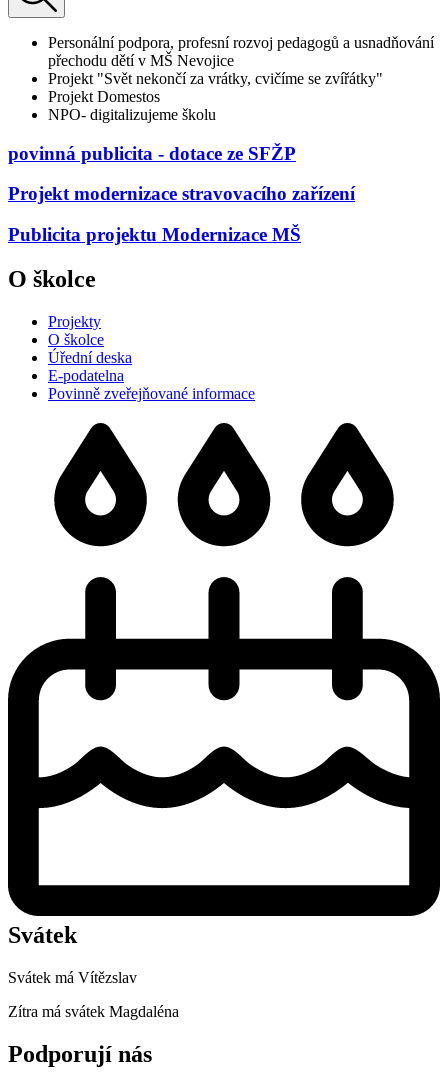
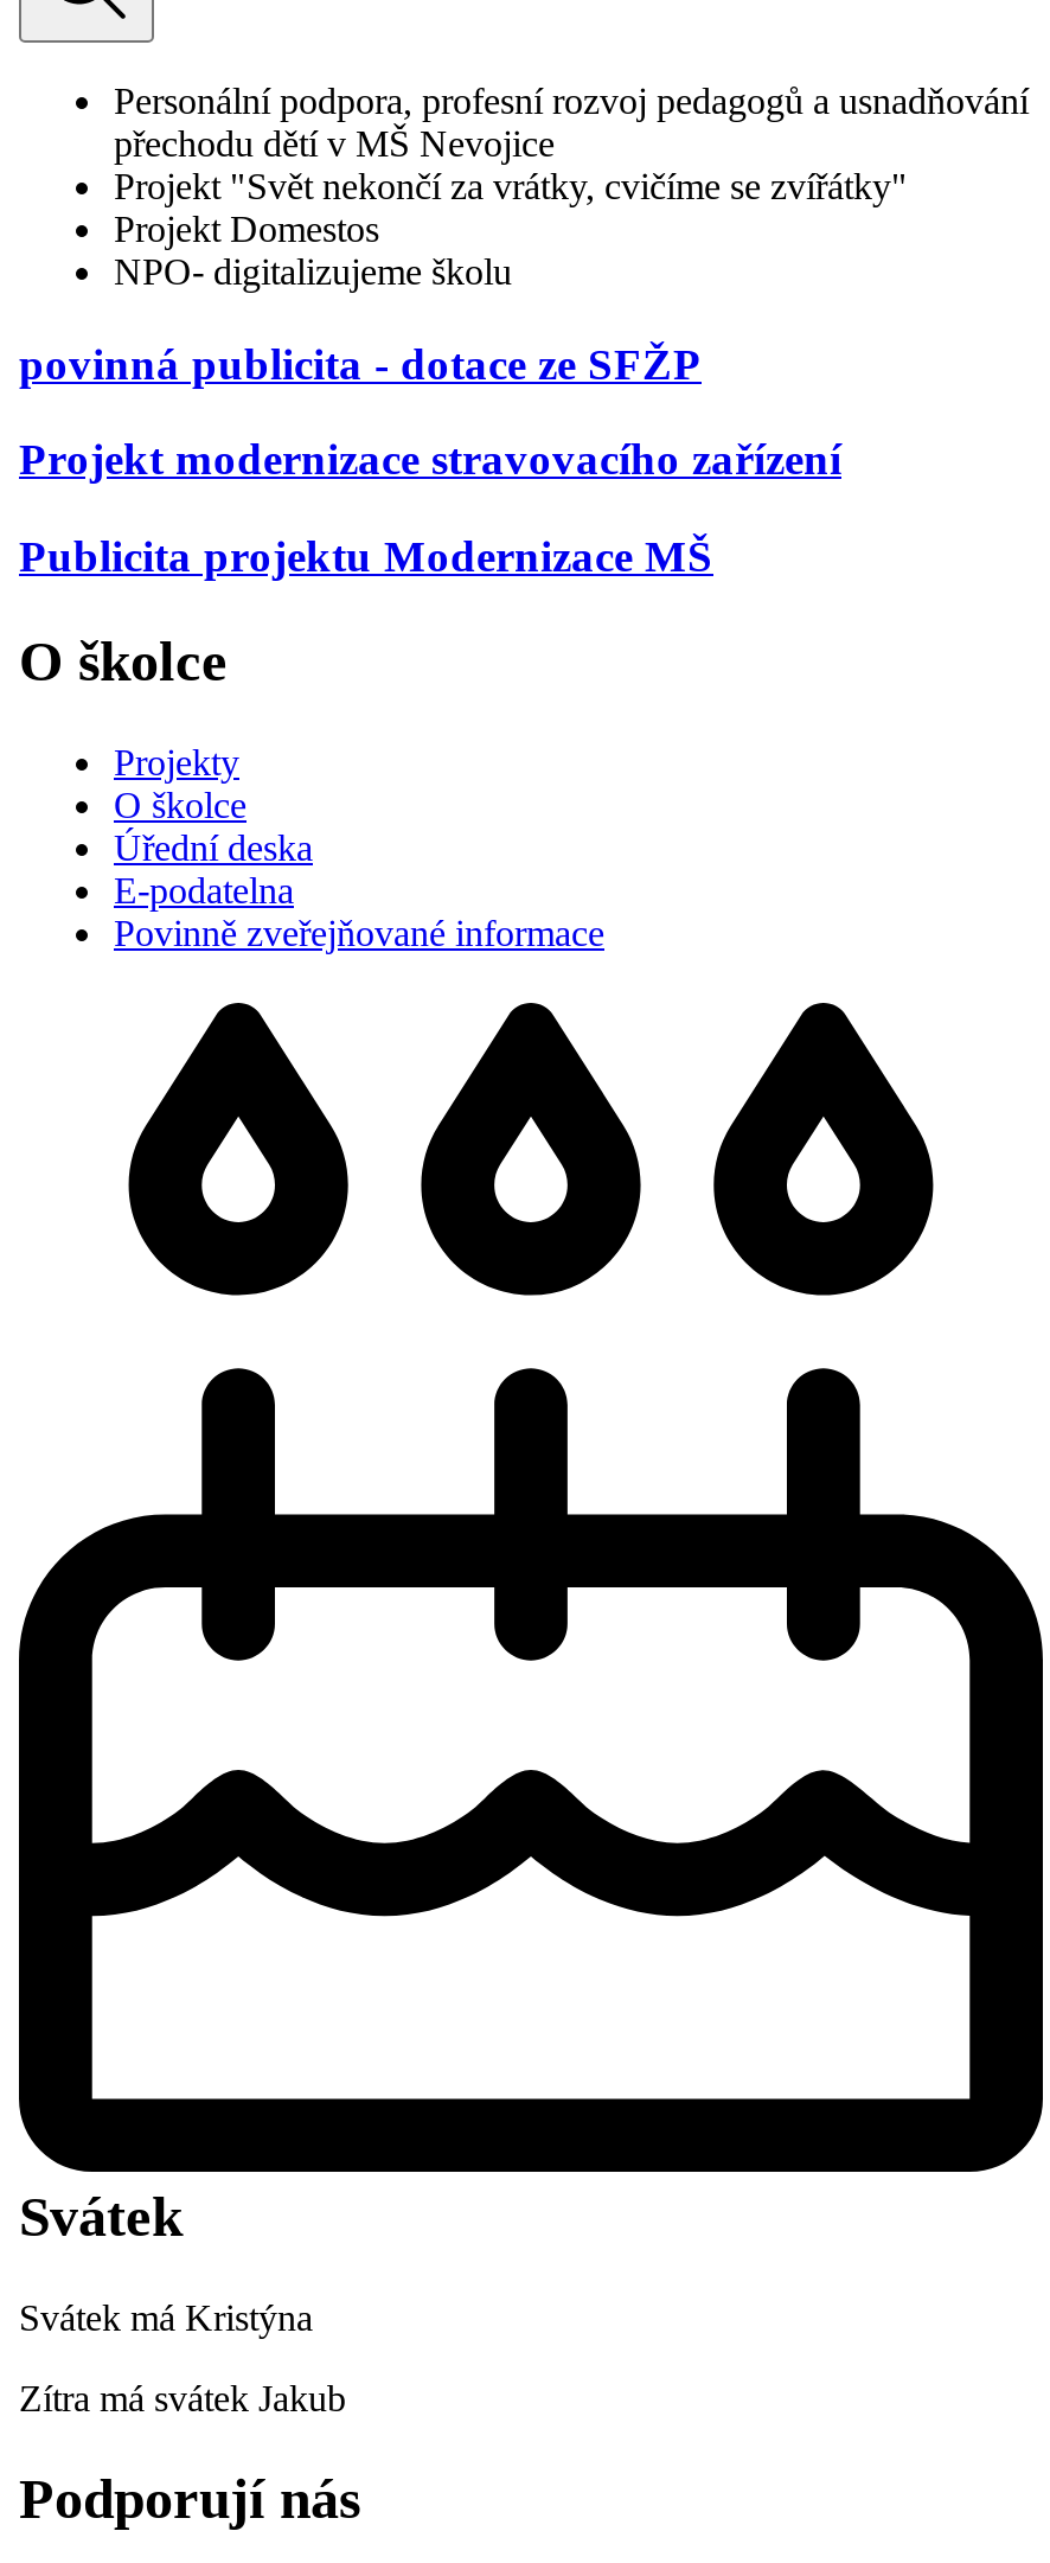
- Svátek má Vítězslav
+ Svátek má Kristýna

- Zítra má svátek Magdaléna
+ Zítra má svátek Jakub
